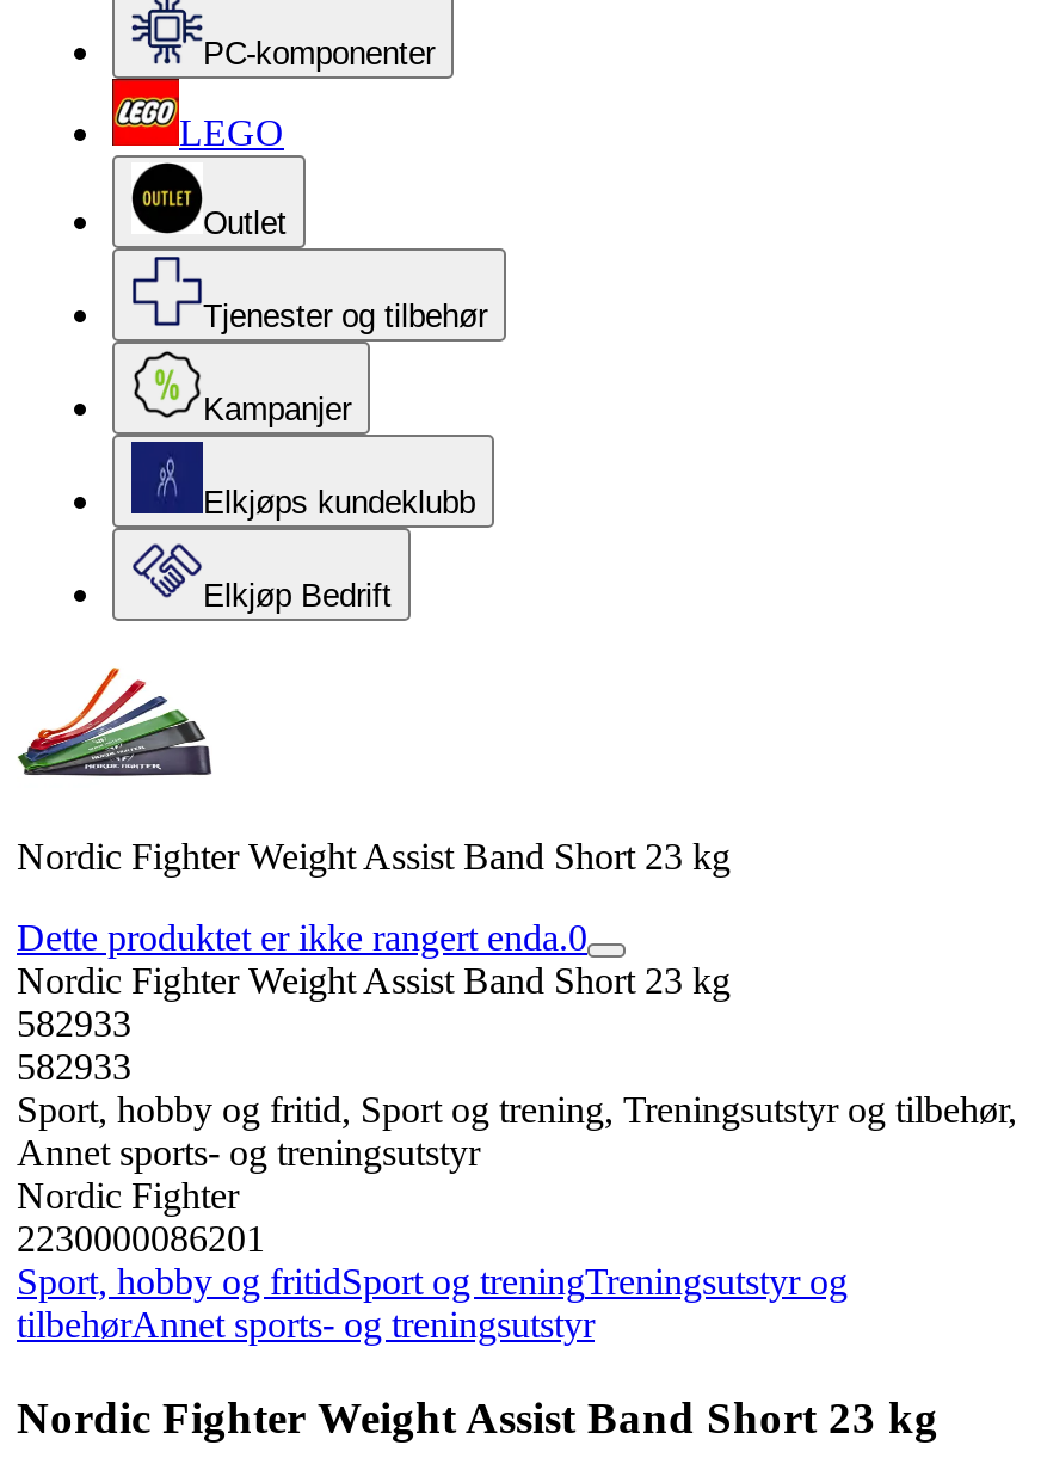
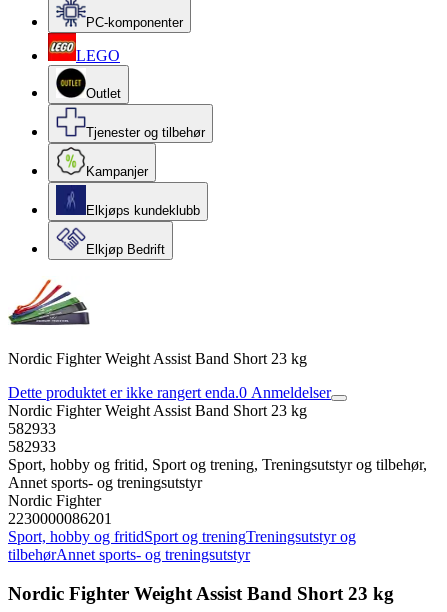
- Dette produktet er ikke rangert enda.0
+ Dette produktet er ikke rangert enda.0 Anmeldelser
